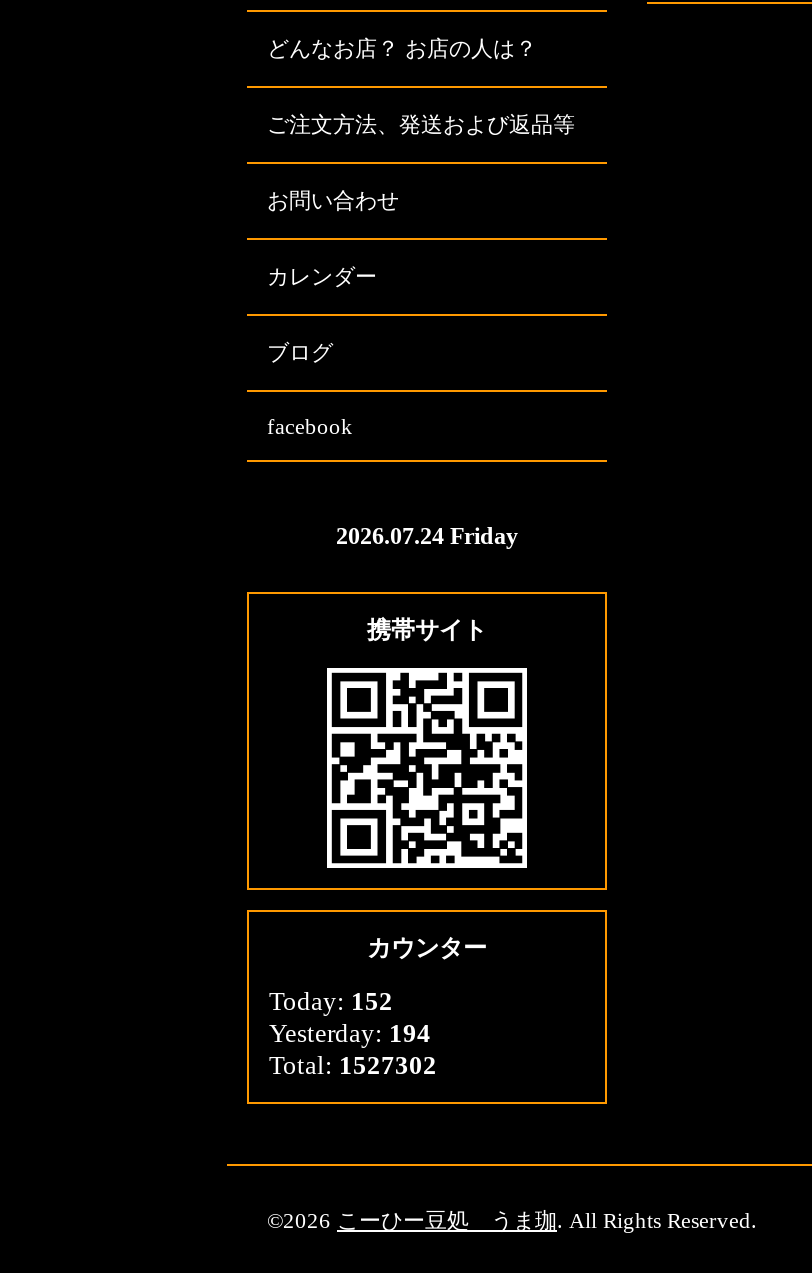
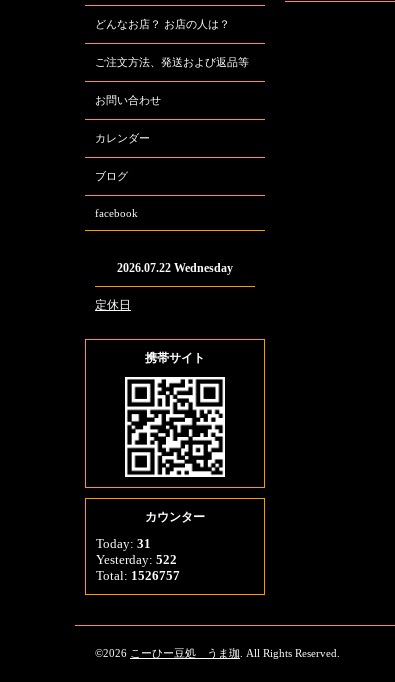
- 2026.07.24 Friday
+ 2026.07.22 Wednesday
+ 定休日

- Today: 152
+ Today: 31

- Yesterday: 194
+ Yesterday: 522

- Total: 1527302
+ Total: 1526757
